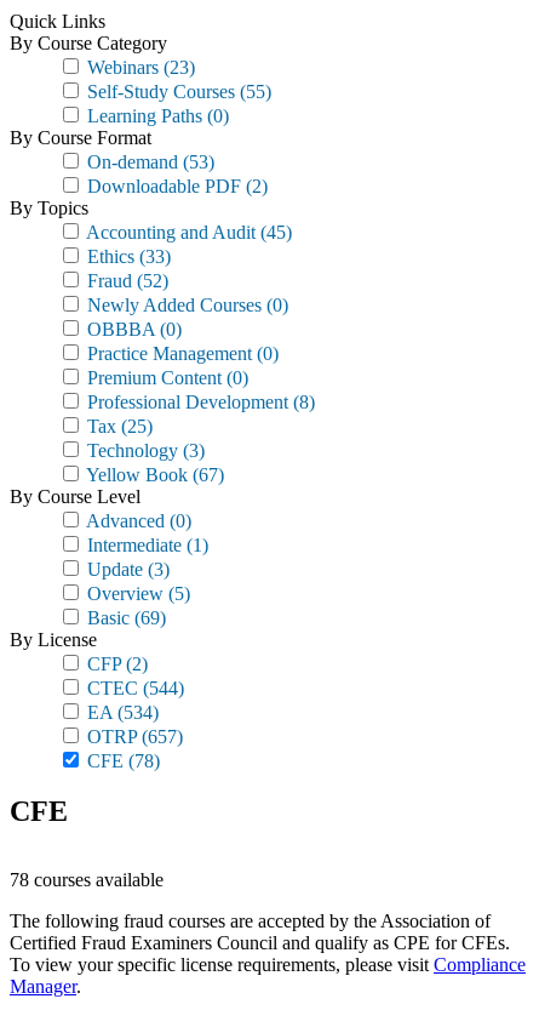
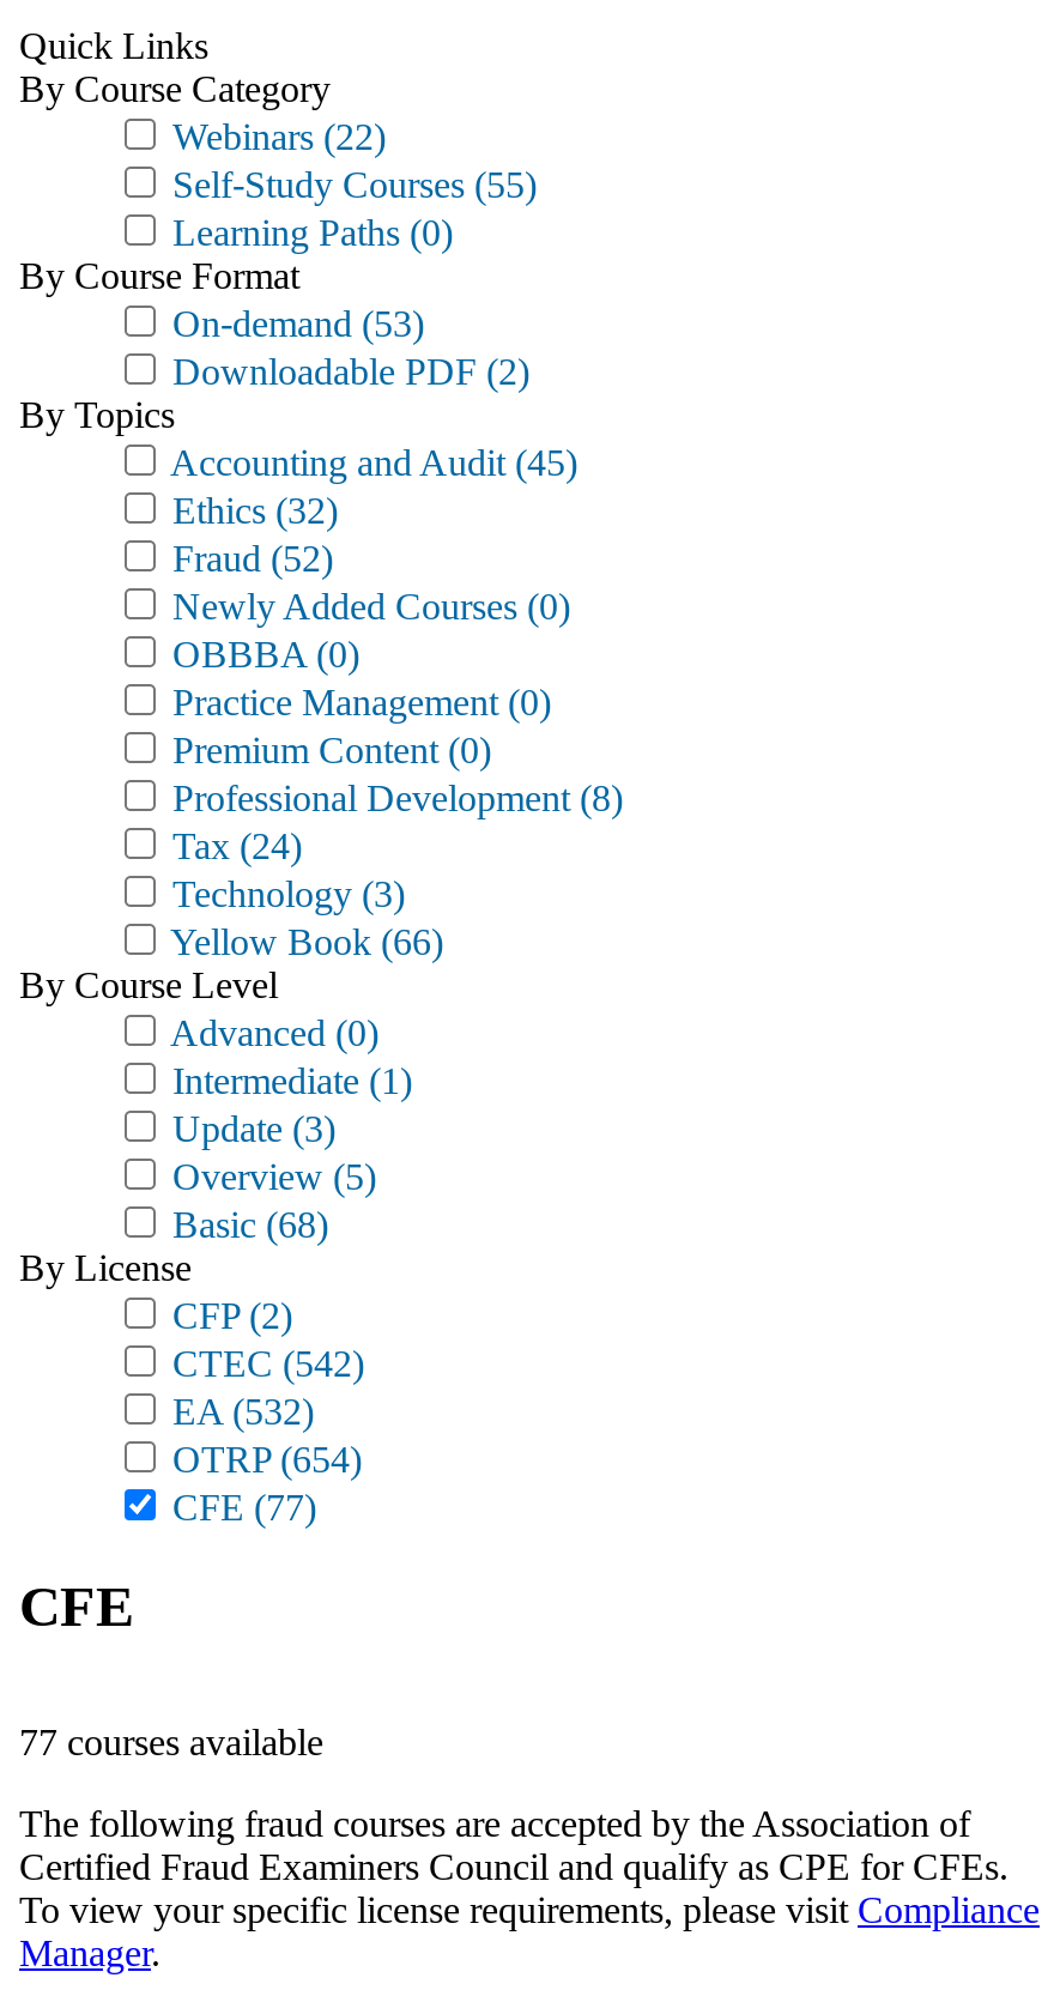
- Webinars (23)
+ Webinars (22)

- Ethics (33)
+ Ethics (32)

- Tax (25)
+ Tax (24)

- Yellow Book (67)
+ Yellow Book (66)

- Basic (69)
+ Basic (68)

- CTEC (544)
+ CTEC (542)

- EA (534)
+ EA (532)

- OTRP (657)
+ OTRP (654)

- CFE (78)
+ CFE (77)

- 78 courses available
+ 77 courses available
